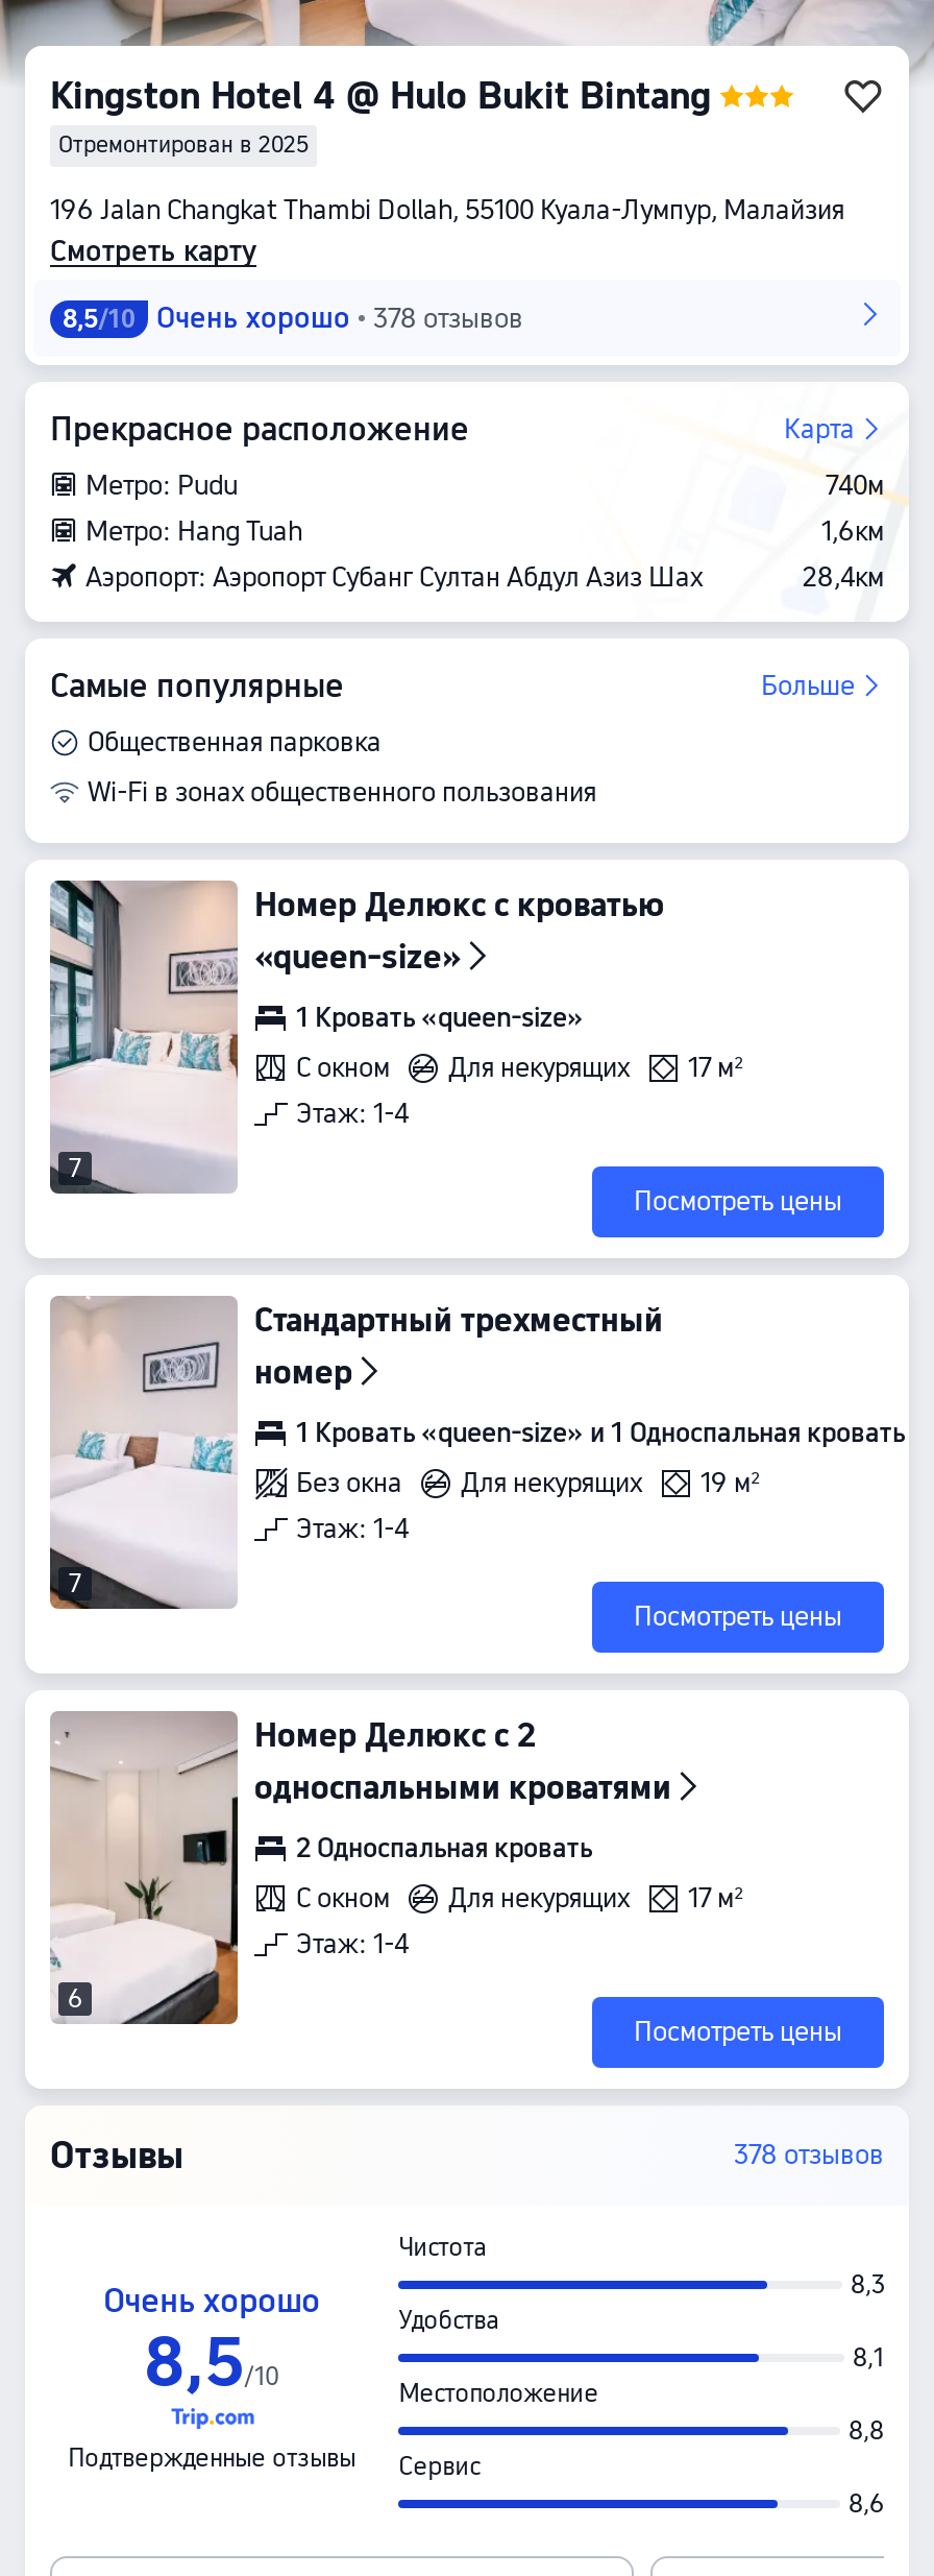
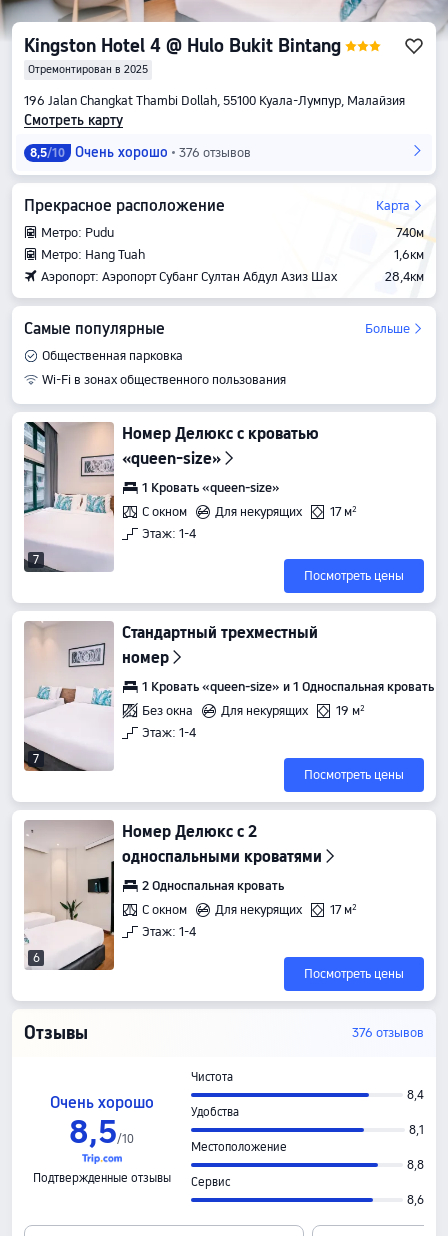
- 8,5/10 Очень хорошо 378 отзывов
+ 8,5/10 Очень хорошо 376 отзывов

- 378 отзывов
+ 376 отзывов

- 8,3
+ 8,4
